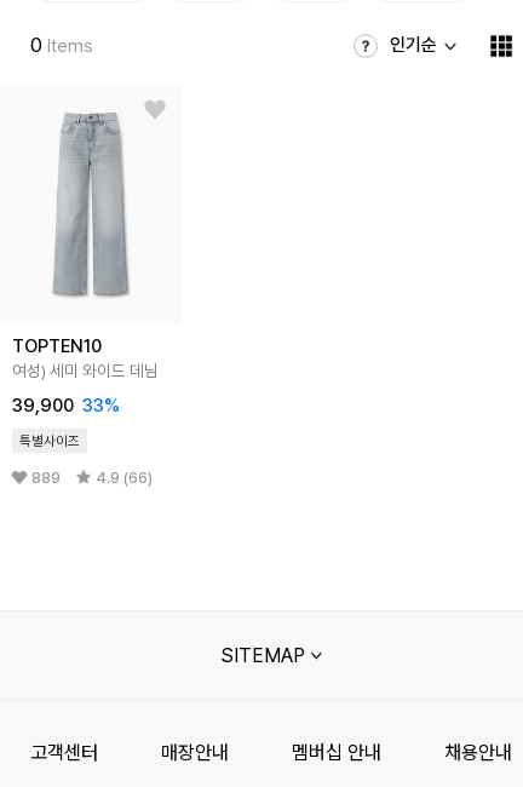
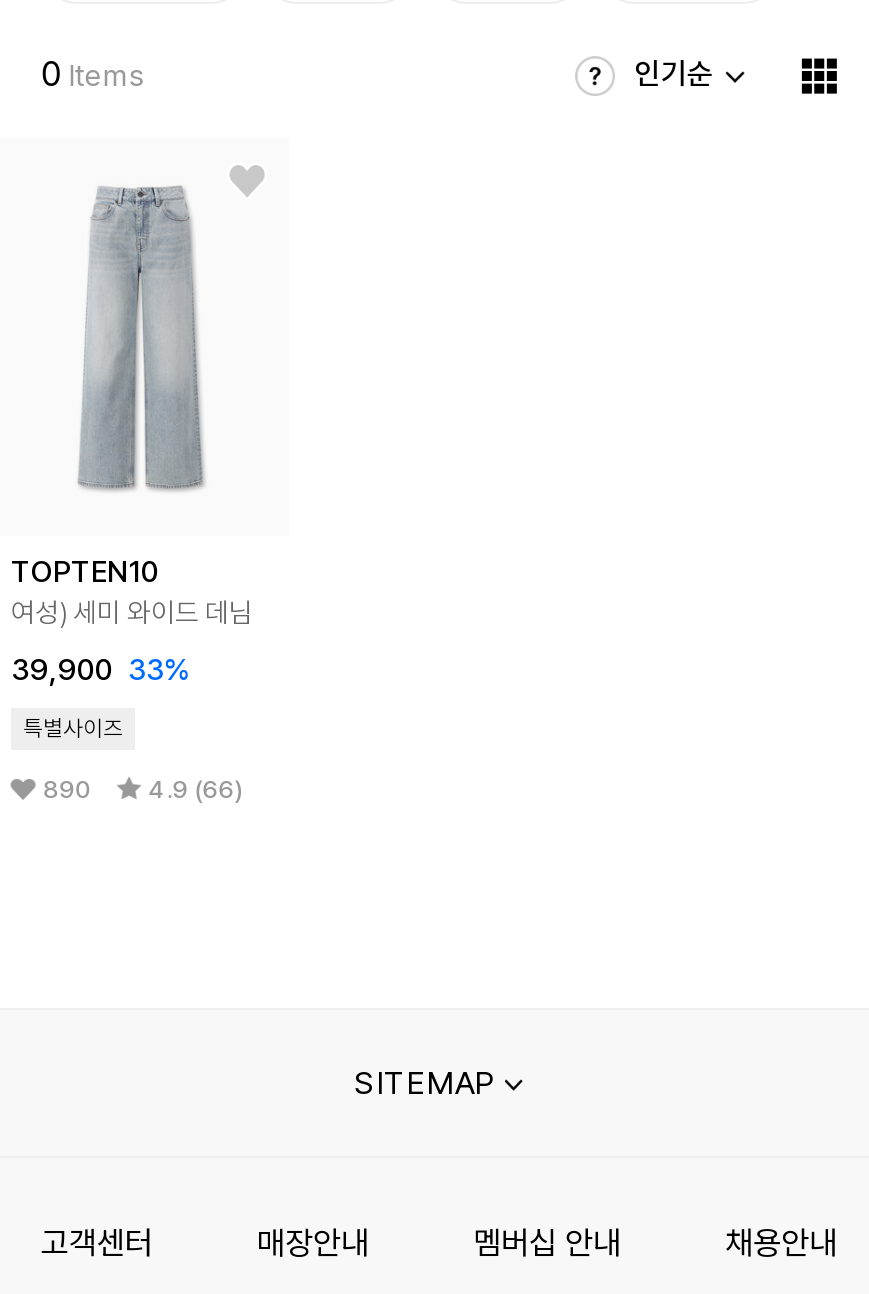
- 889 4.9 (66)
+ 890 4.9 (66)
